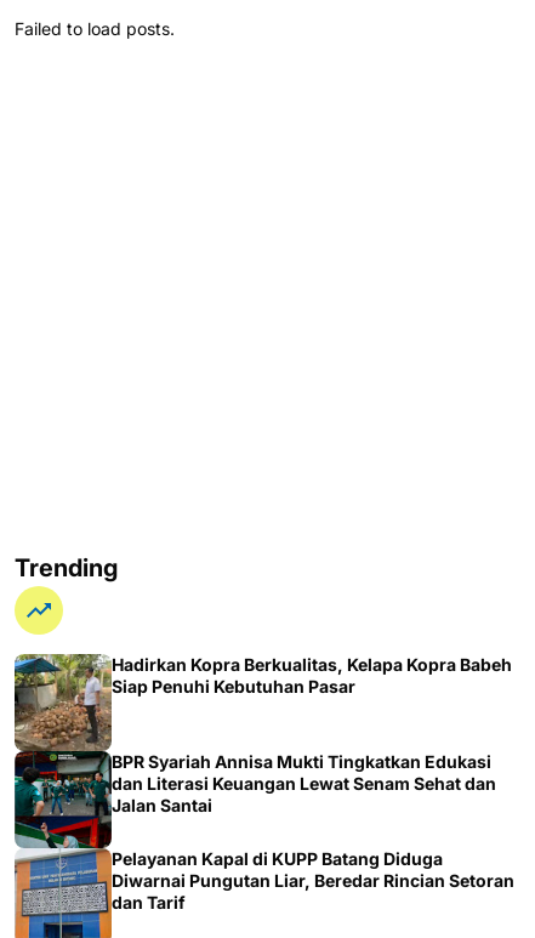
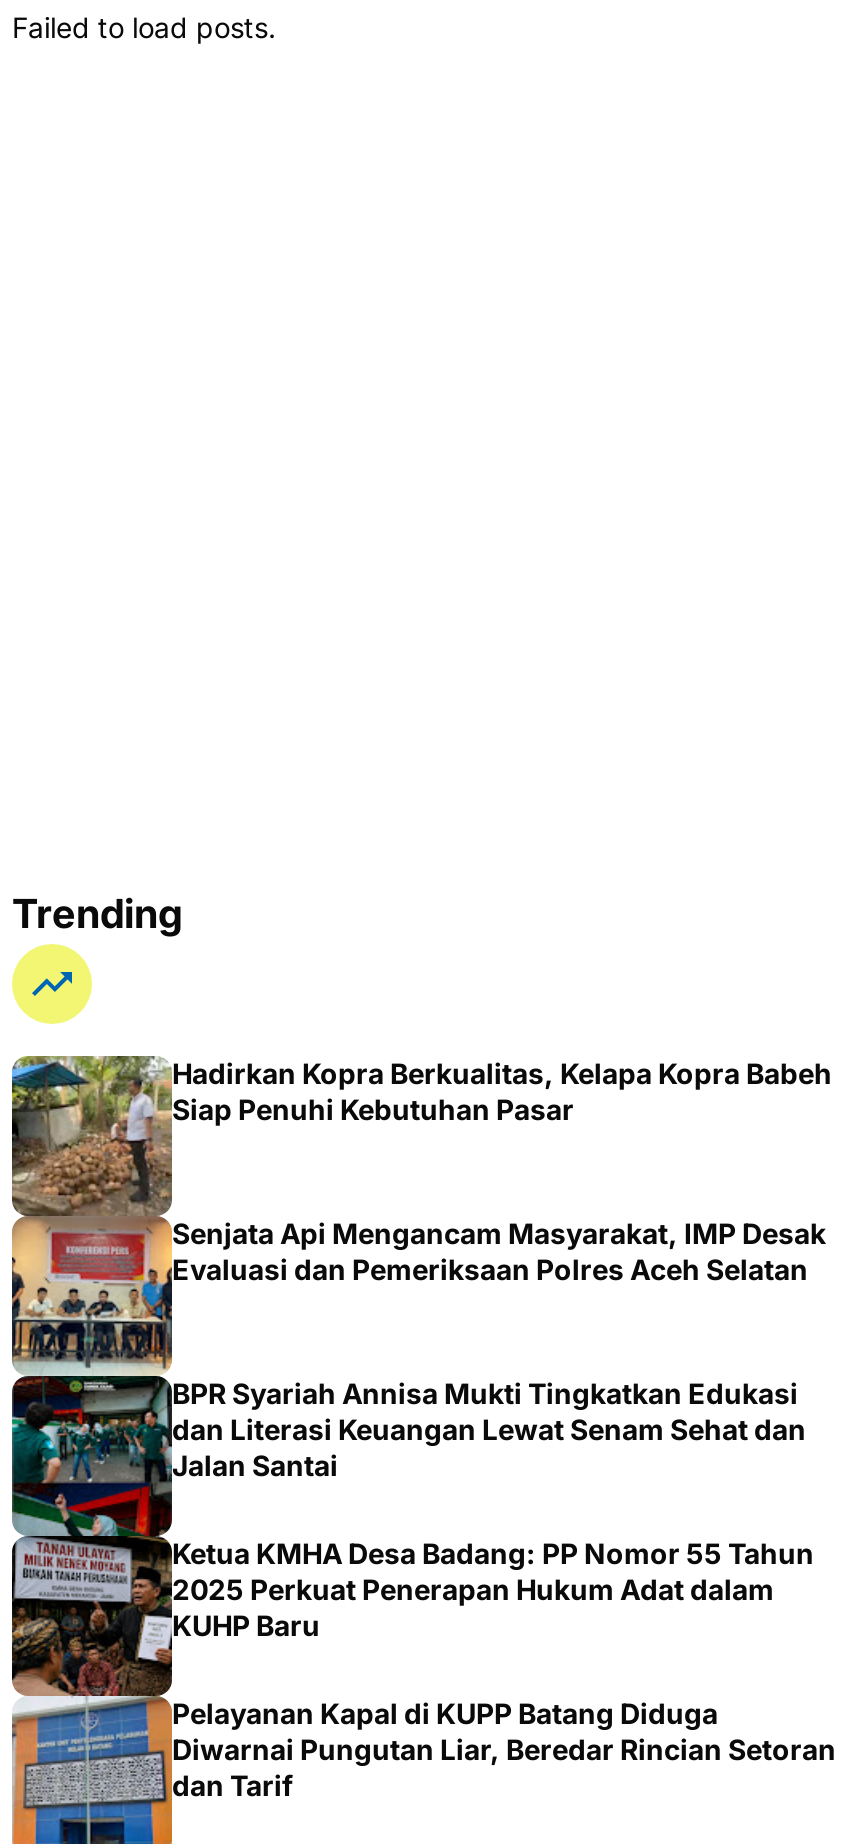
+ [image]
+ Senjata Api Mengancam Masyarakat, IMP Desak
+ Evaluasi dan Pemeriksaan Polres Aceh Selatan

+ [image]
+ Ketua KMHA Desa Badang: PP Nomor 55 Tahun
+ 2025 Perkuat Penerapan Hukum Adat dalam
+ KUHP Baru
